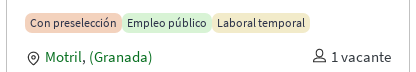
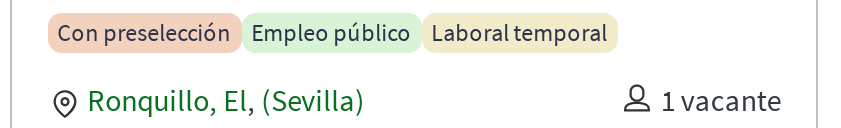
- Motril, (Granada)
+ Ronquillo, El, (Sevilla)
